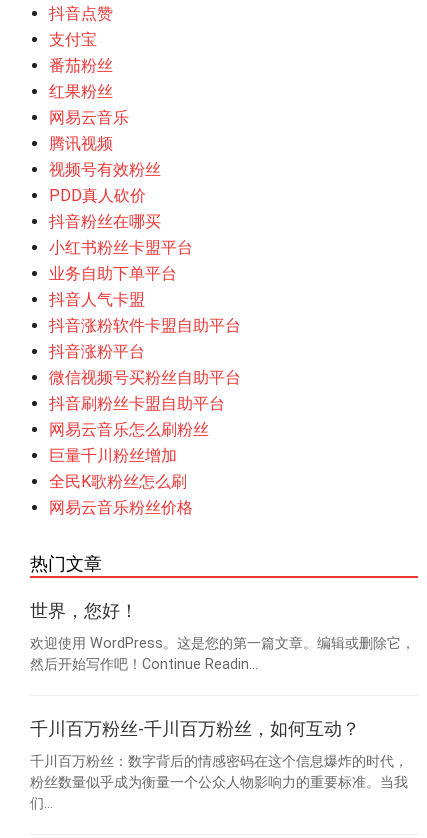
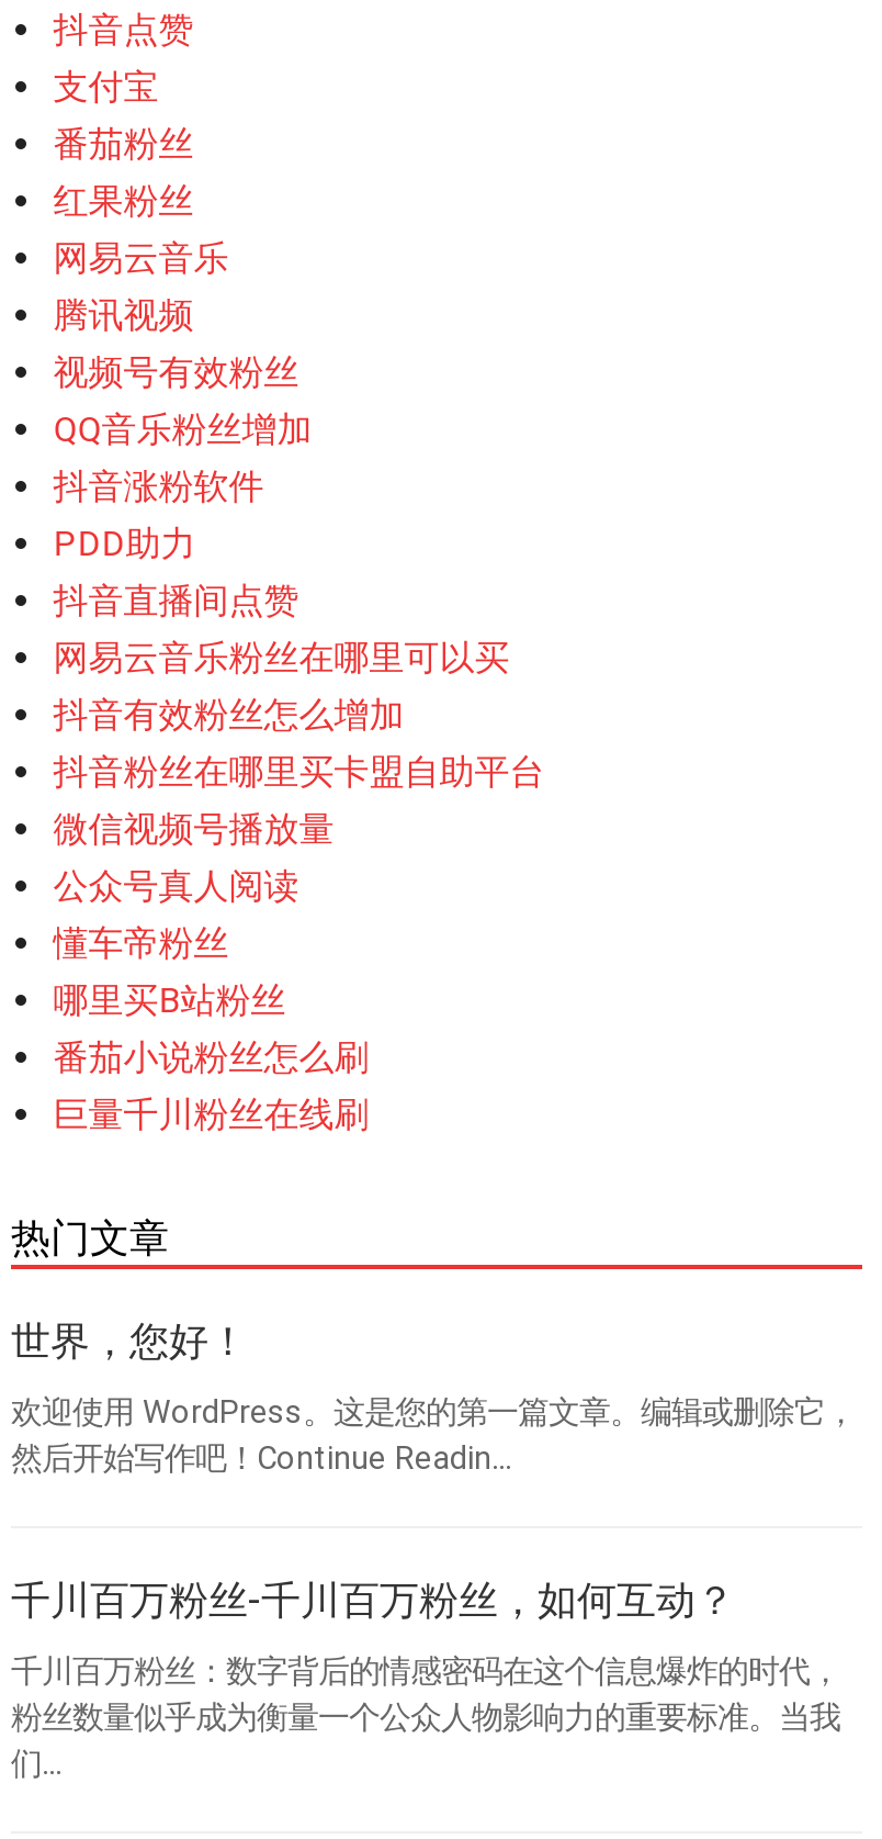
- PDD真人砍价
- 抖音粉丝在哪买
- 小红书粉丝卡盟平台
- 业务自助下单平台
- 抖音人气卡盟
- 抖音涨粉软件卡盟自助平台
- 抖音涨粉平台
- 微信视频号买粉丝自助平台
- 抖音刷粉丝卡盟自助平台
- 网易云音乐怎么刷粉丝
- 巨量千川粉丝增加
- 全民K歌粉丝怎么刷
- 网易云音乐粉丝价格
+ QQ音乐粉丝增加
+ 抖音涨粉软件
+ PDD助力
+ 抖音直播间点赞
+ 网易云音乐粉丝在哪里可以买
+ 抖音有效粉丝怎么增加
+ 抖音粉丝在哪里买卡盟自助平台
+ 微信视频号播放量
+ 公众号真人阅读
+ 懂车帝粉丝
+ 哪里买B站粉丝
+ 番茄小说粉丝怎么刷
+ 巨量千川粉丝在线刷
